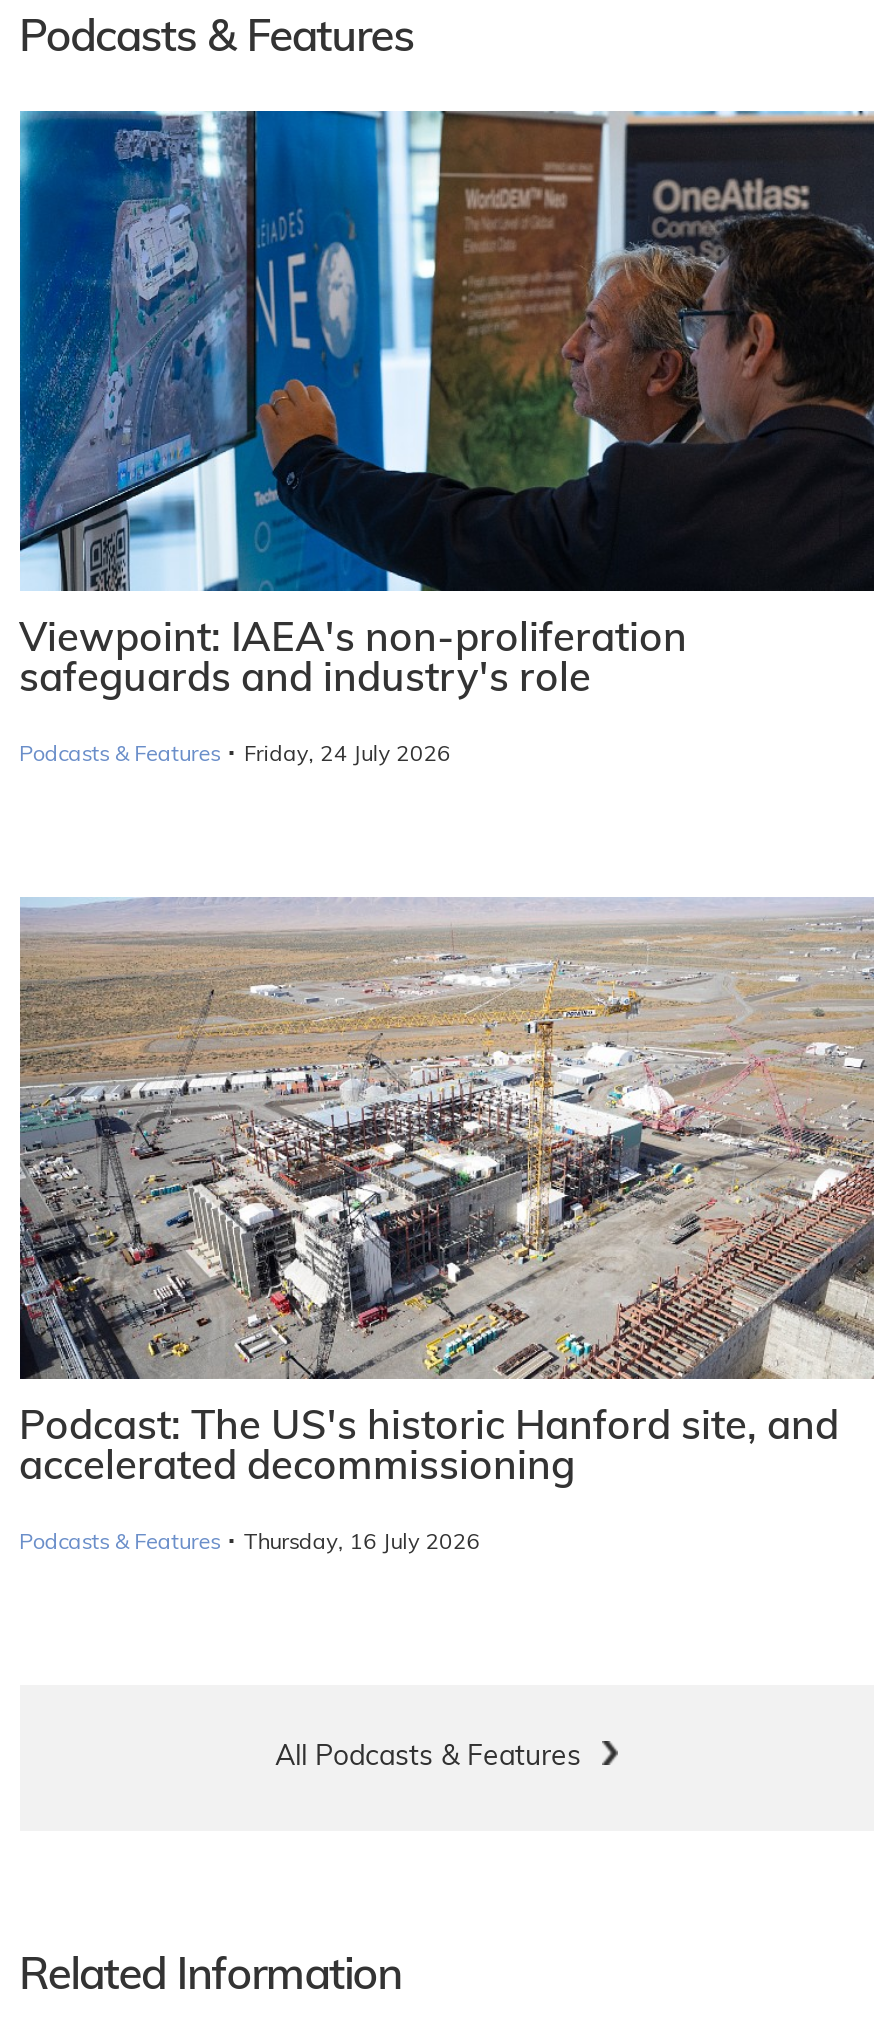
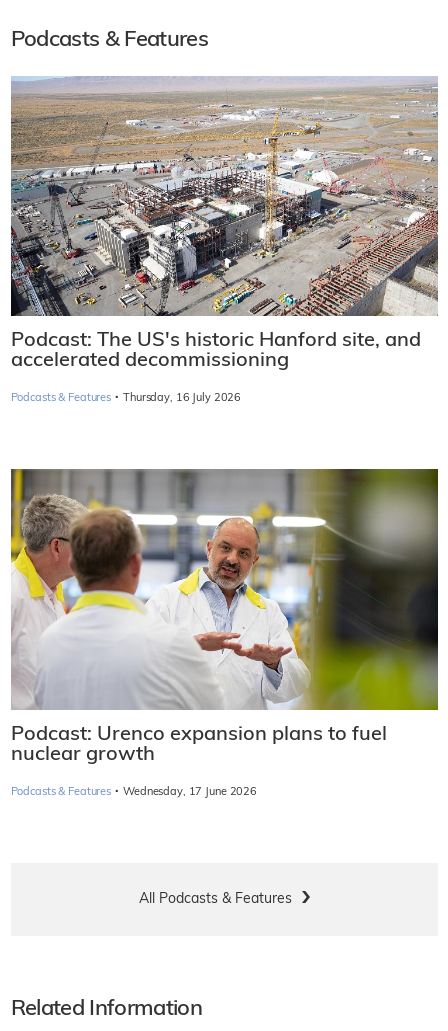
- [image]
- Viewpoint: IAEA's non-proliferation
- safeguards and industry's role
- Podcasts & Features · Friday, 24 July 2026

moved up: [image] | Podcast: The US's historic Hanford site, and | accelerated decommissioning | Podcasts & Features · Thursday, 16 July 2026

+ [image]
+ Podcast: Urenco expansion plans to fuel
+ nuclear growth
+ Podcasts & Features · Wednesday, 17 June 2026
